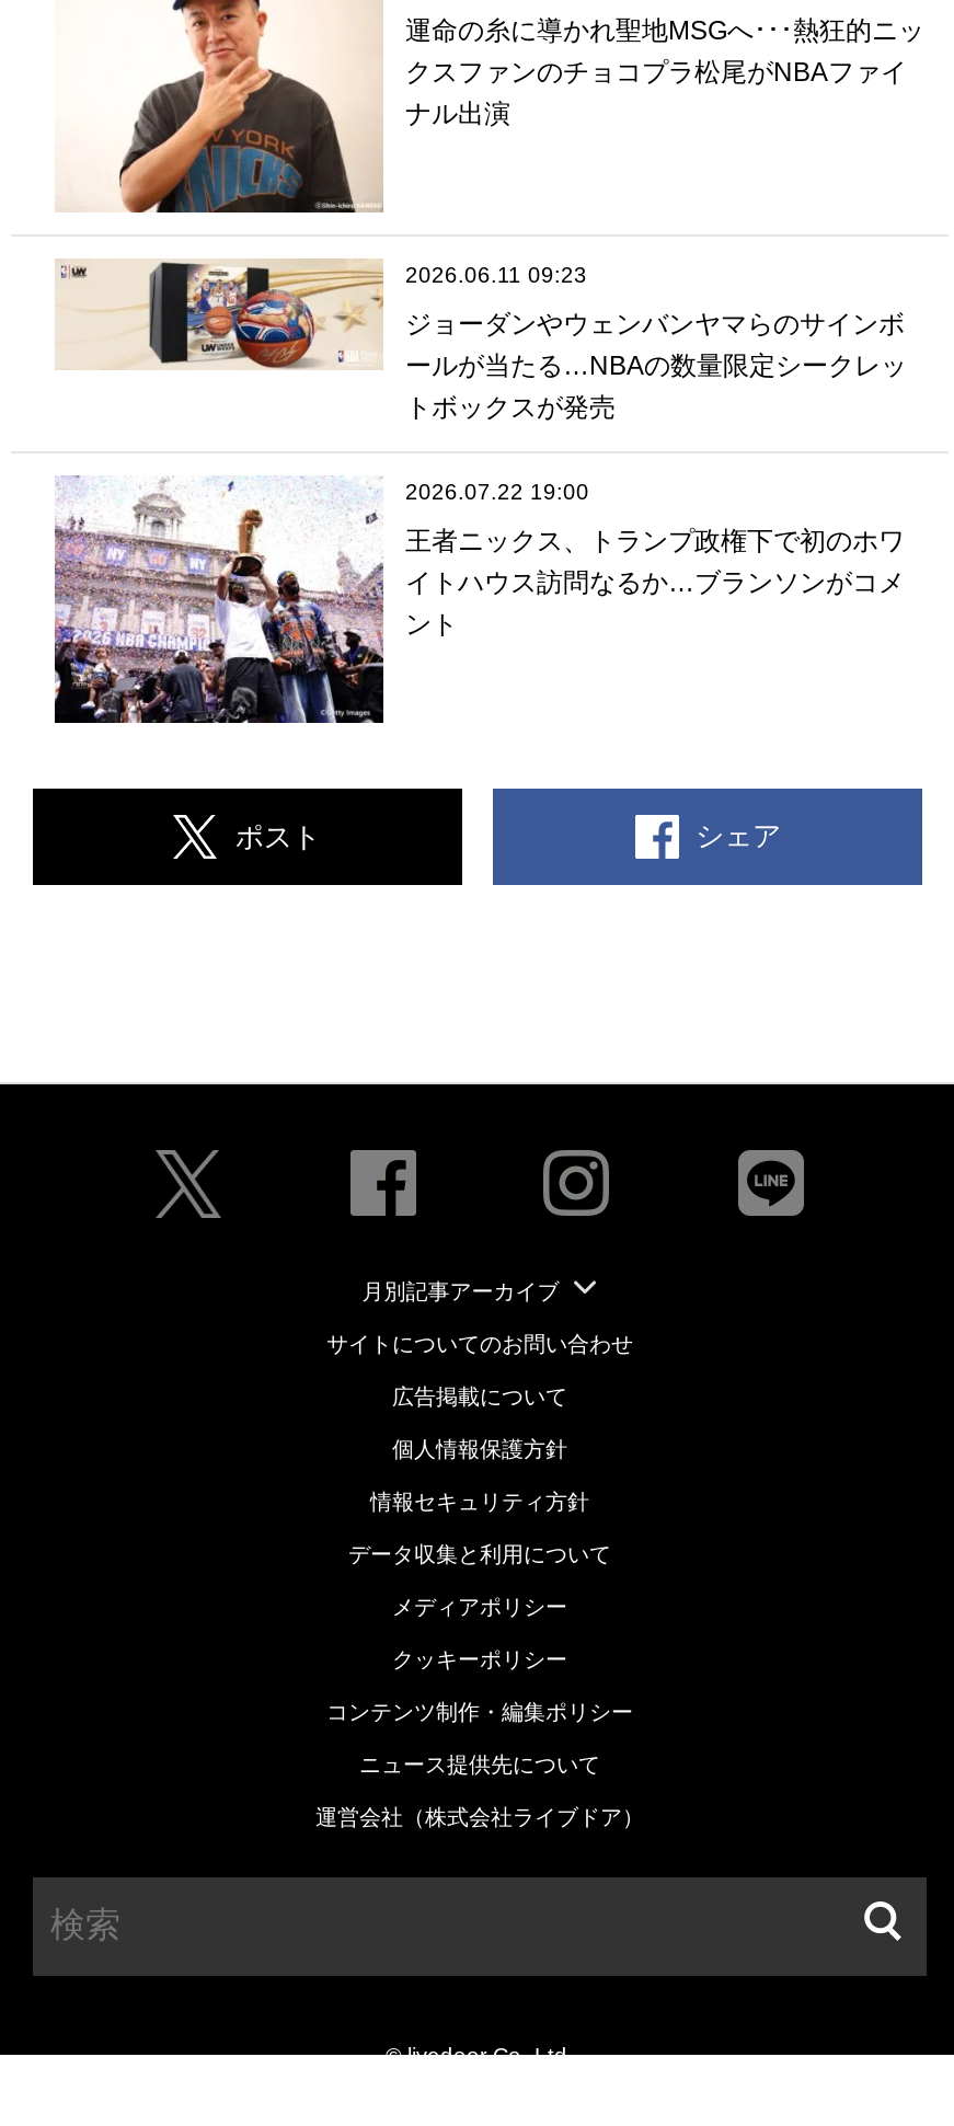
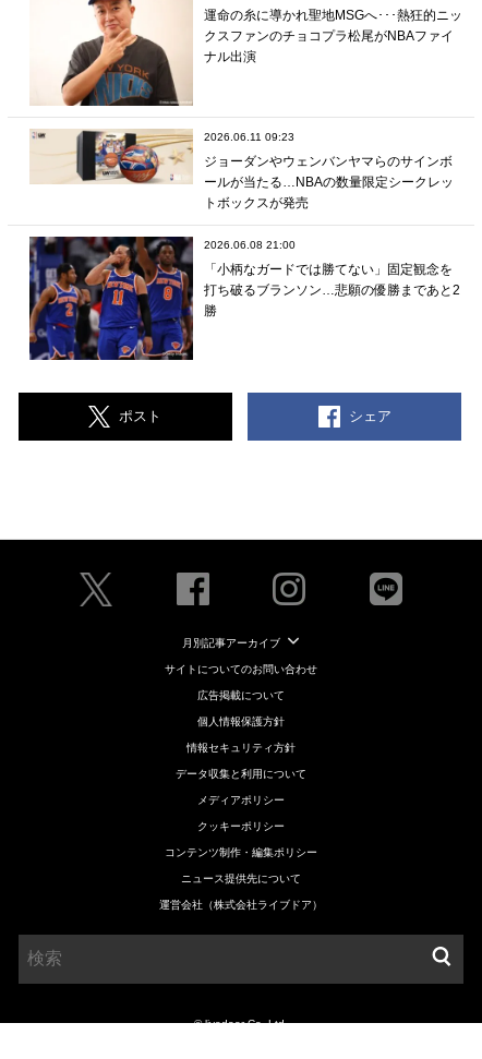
- [image]
- 2026.07.22 19:00
+ [image]
+ 2026.06.08 21:00

- 王者ニックス、トランプ政権下で初のホワ
- イトハウス訪問なるか…ブランソンがコメ
- ント
+ 「小柄なガードでは勝てない」固定観念を
+ 打ち破るブランソン…悲願の優勝まであと2
+ 勝
